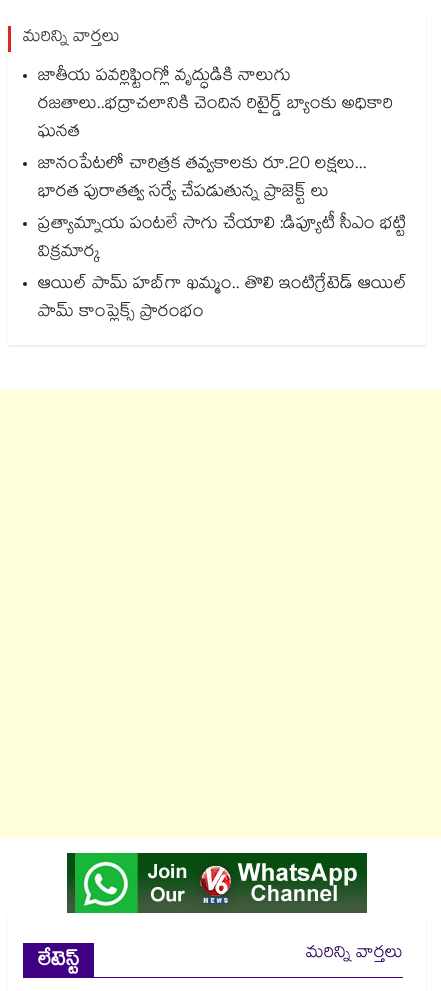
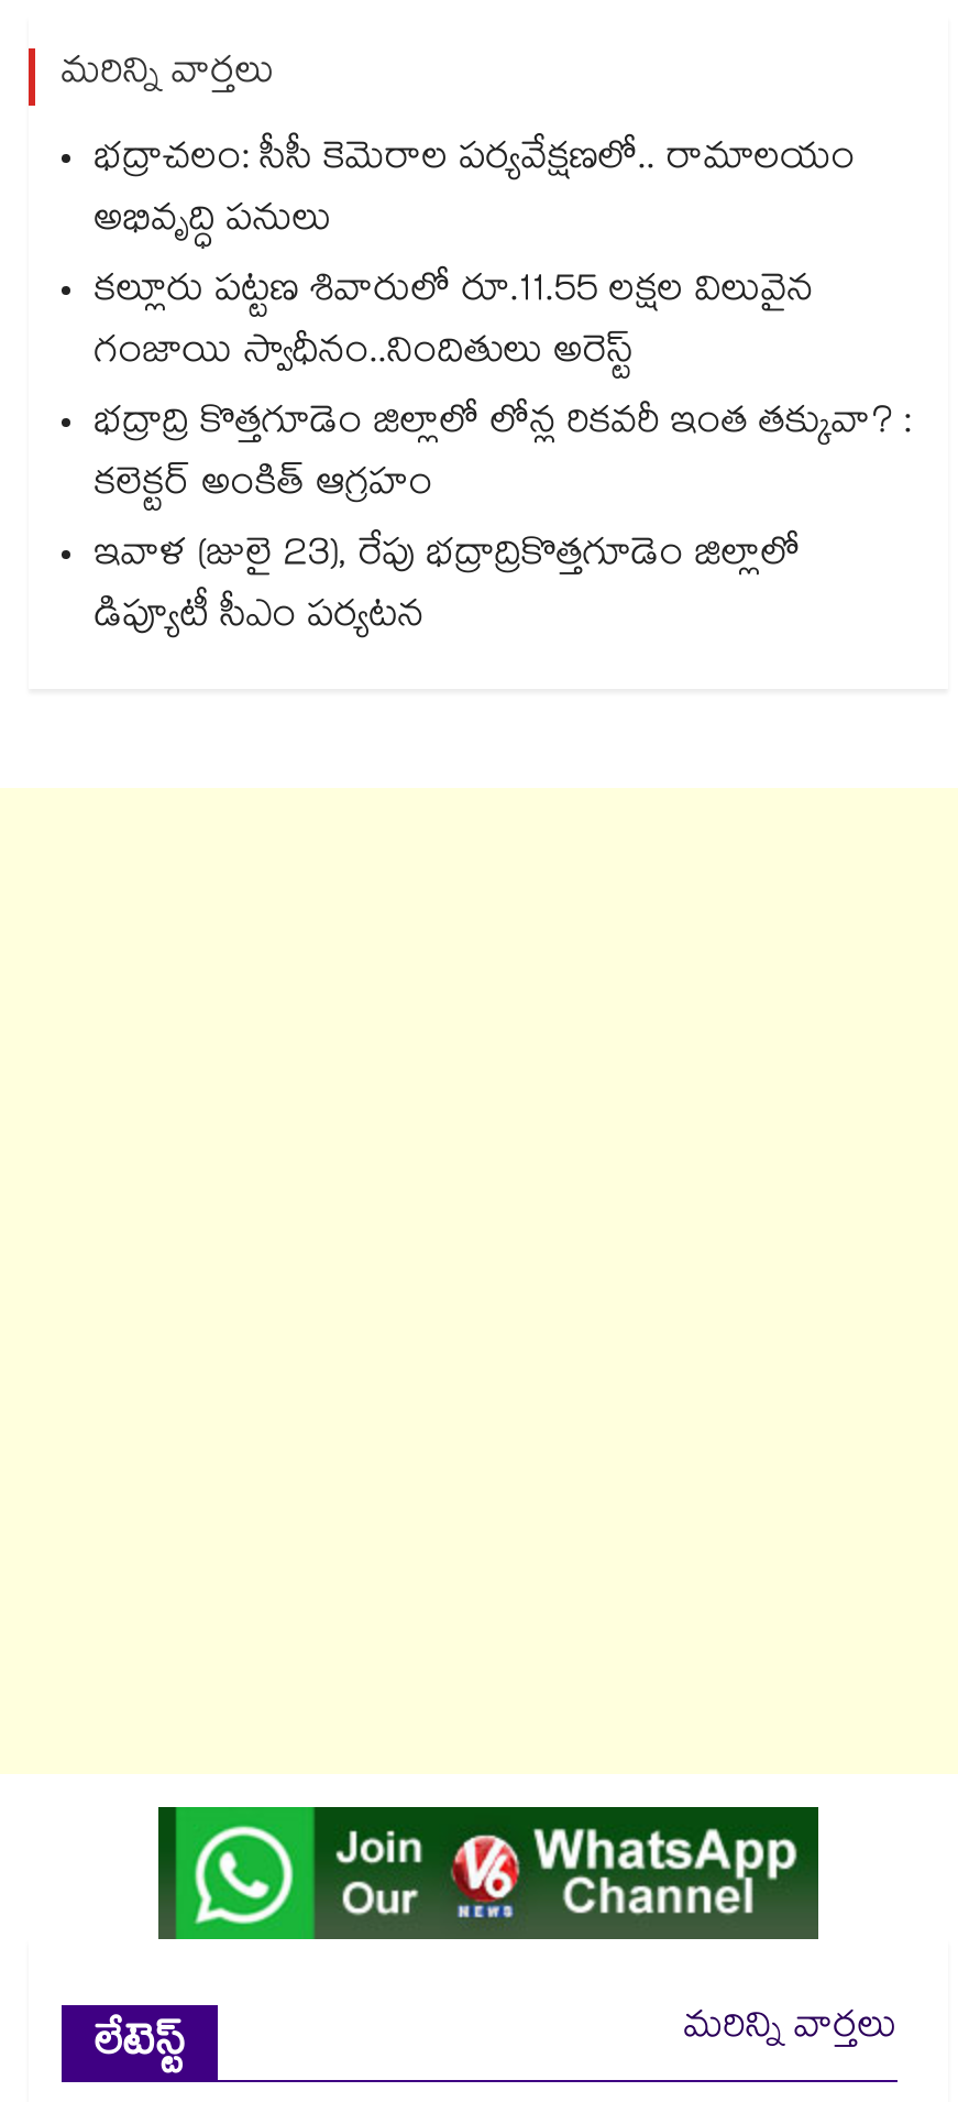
- జాతీయ పవర్లిఫ్టింగ్లో వృద్ధుడికి నాలుగు
- రజతాలు..భద్రాచలానికి చెందిన రిటైర్డ్ బ్యాంకు అధికారి
- ఘనత
- జానంపేటలో చారిత్రక తవ్వకాలకు రూ.20 లక్షలు...
- భారత పురాతత్వ సర్వే చేపడుతున్న ప్రాజెక్ట్ లు
- ప్రత్యామ్నాయ పంటలే సాగు చేయాలి :డిప్యూటీ సీఎం భట్టి
- విక్రమార్క
- ఆయిల్ పామ్ హబ్‌‌గా ఖమ్మం.. తొలి ఇంటిగ్రేటెడ్ ఆయిల్
- పామ్ కాంప్లెక్స్ ప్రారంభం
+ భద్రాచలం: సీసీ కెమెరాల పర్యవేక్షణలో.. రామాలయం
+ అభివృద్ధి పనులు
+ కల్లూరు పట్టణ శివారులో రూ.11.55 లక్షల విలువైన
+ గంజాయి స్వాధీనం..నిందితులు అరెస్ట్
+ భద్రాద్రి కొత్తగూడెం జిల్లాలో లోన్ల రికవరీ ఇంత తక్కువా? :
+ కలెక్టర్ అంకిత్ ఆగ్రహం
+ ఇవాళ (జులై 23), రేపు భద్రాద్రికొత్తగూడెం జిల్లాలో
+ డిప్యూటీ సీఎం పర్యటన
